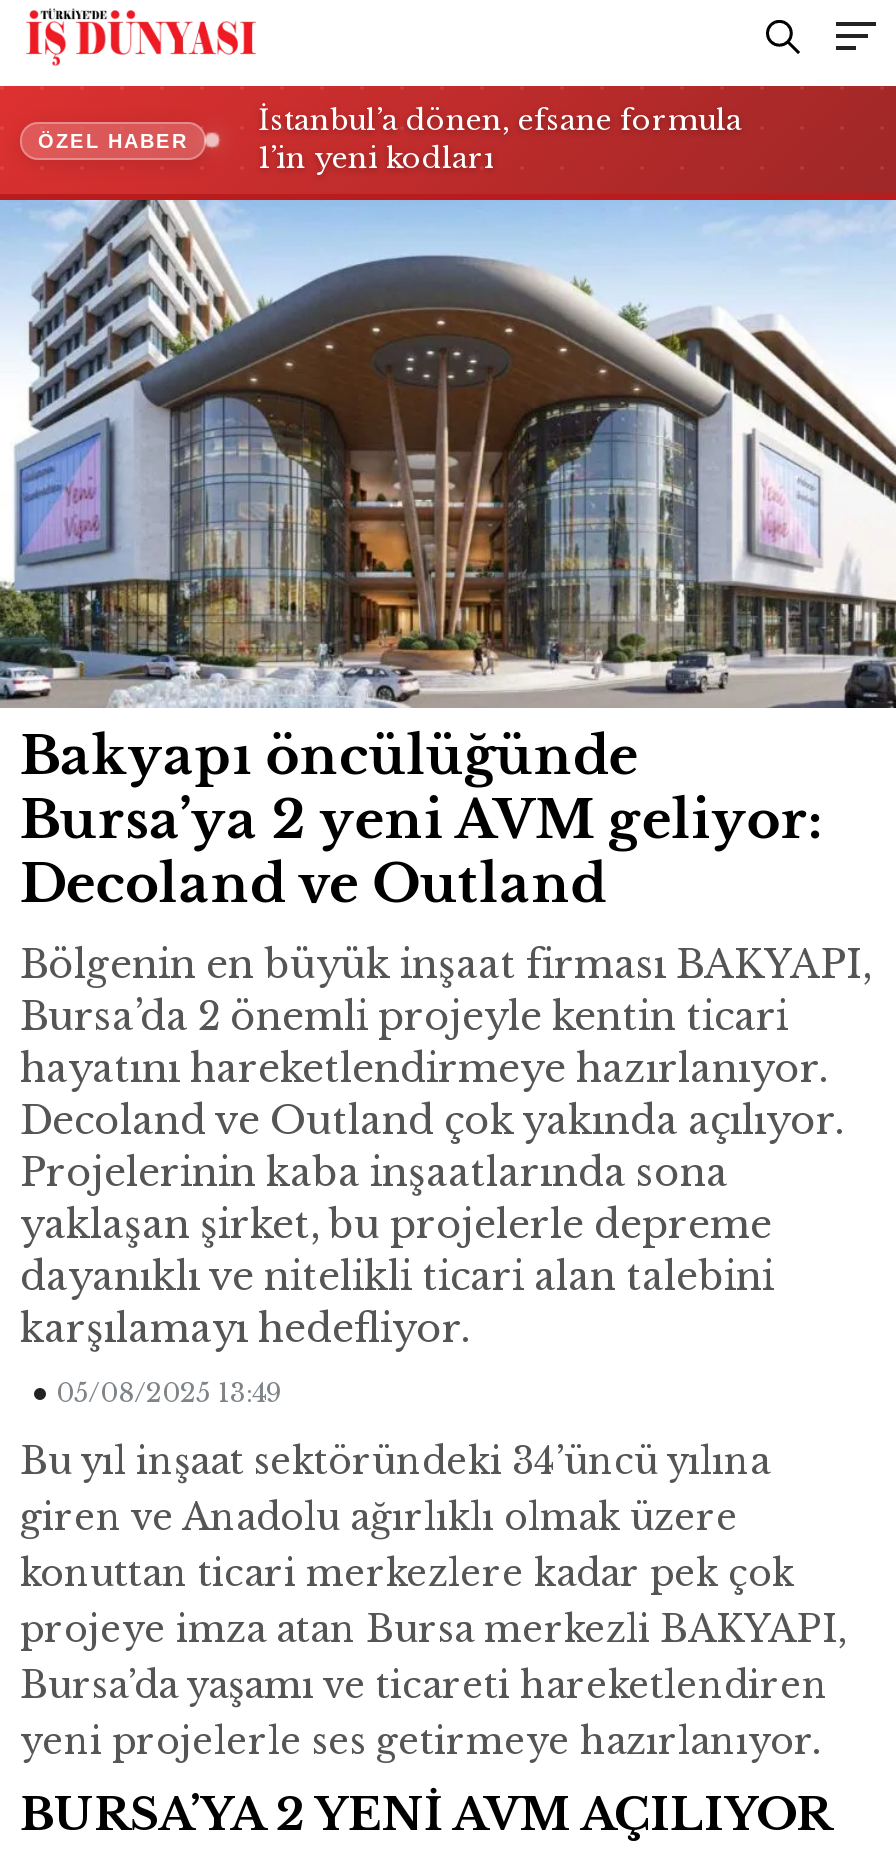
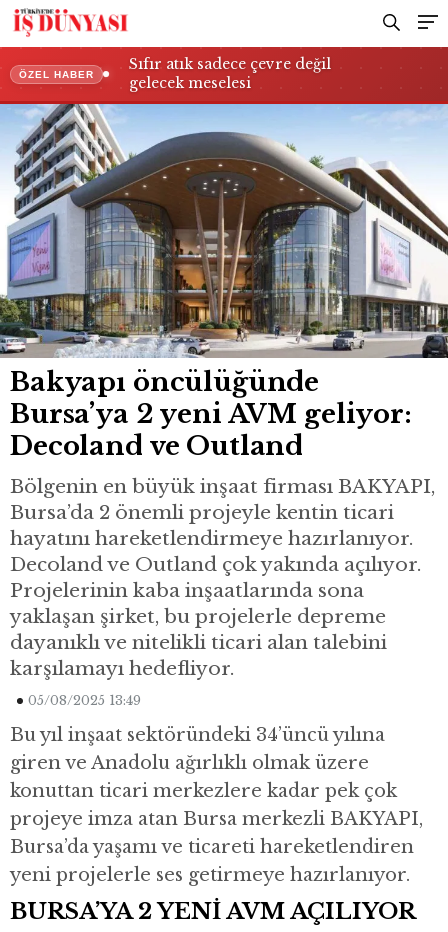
- İstanbul’a dönen, efsane formula
- 1’in yeni kodları
+ Sıfır atık sadece çevre değil
+ gelecek meselesi
